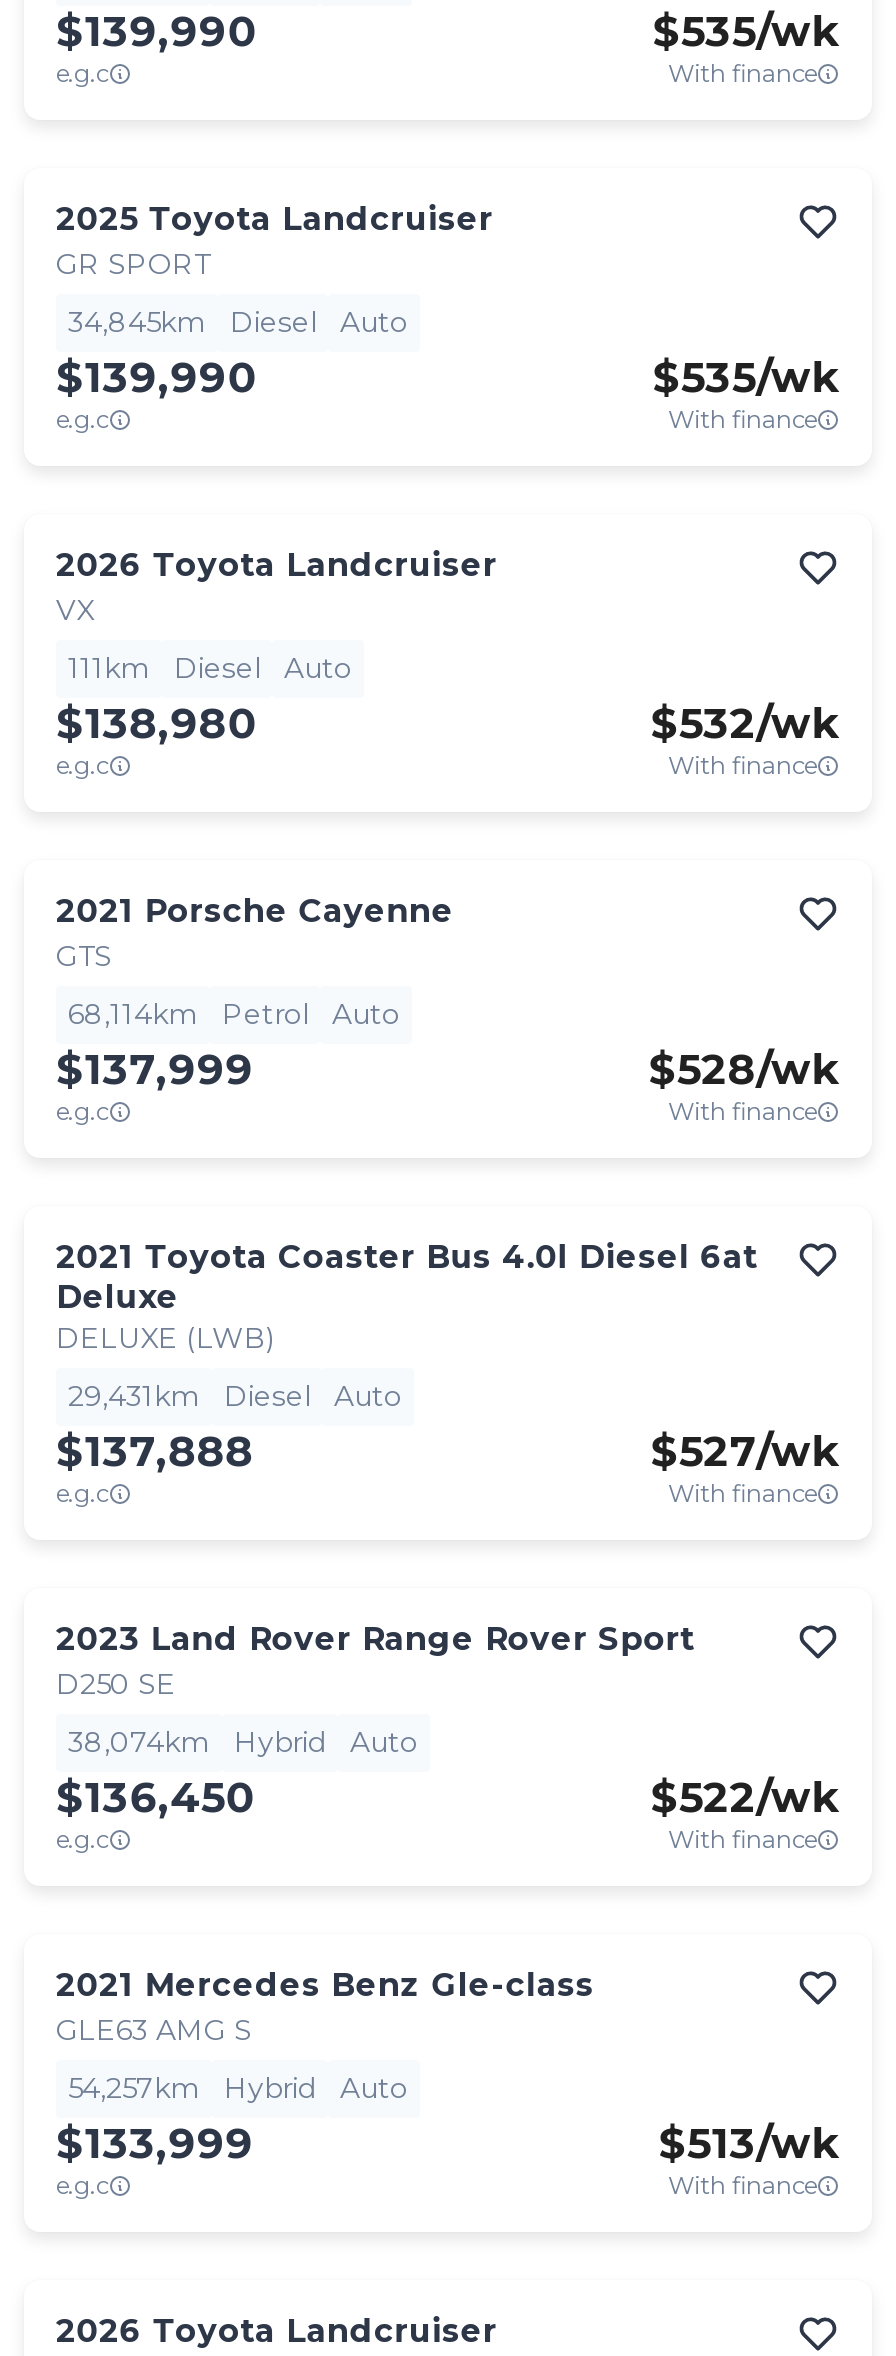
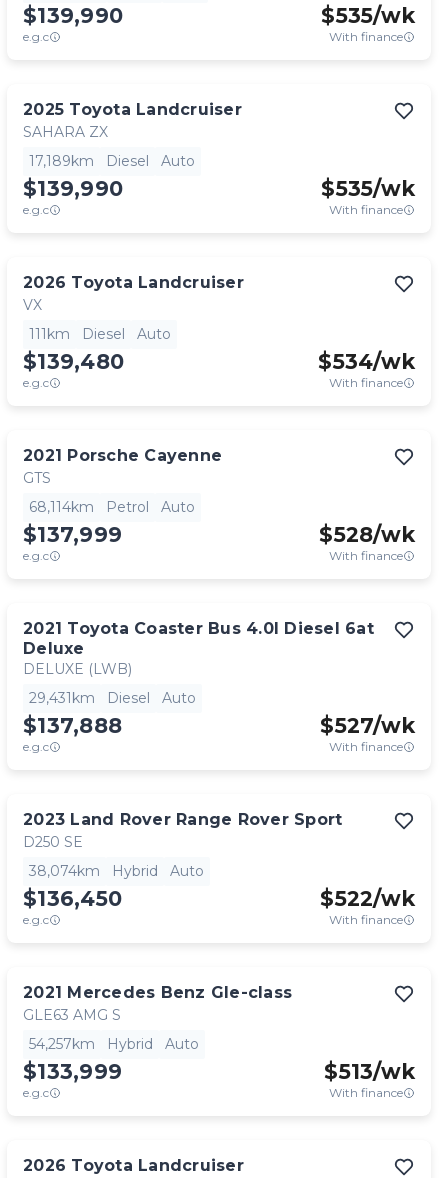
- GR SPORT
+ SAHARA ZX

- 34,845km Diesel Auto
+ 17,189km Diesel Auto

- $138,980
+ $139,480

- $532/wk
+ $534/wk
